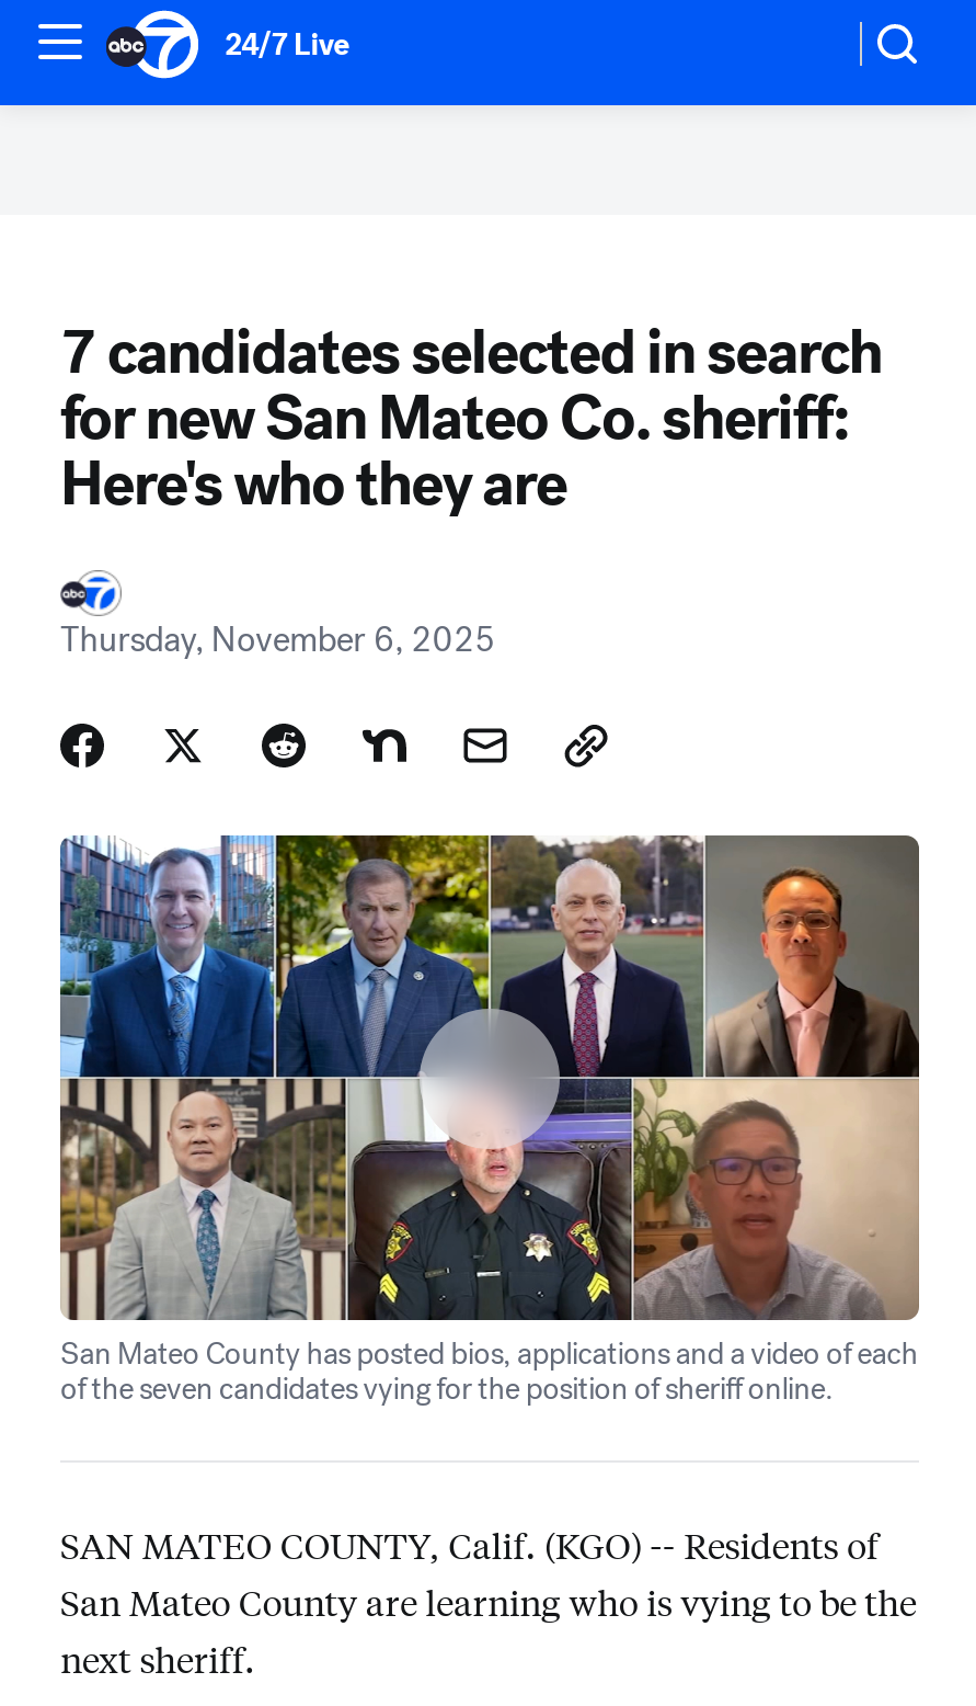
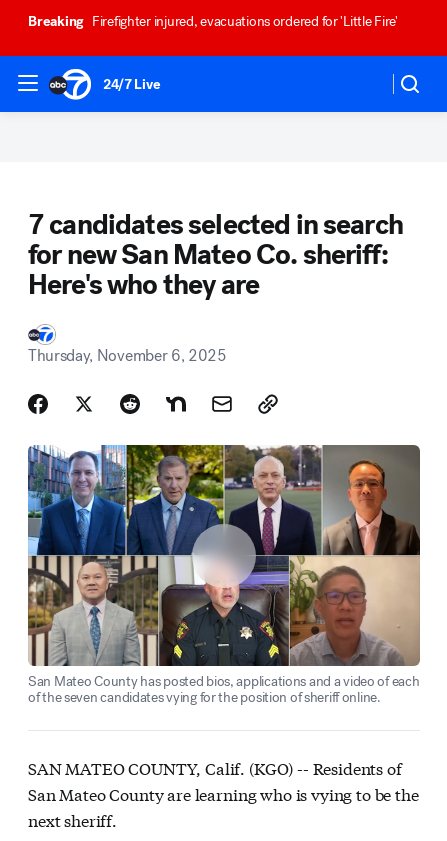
+ Breaking Firefighter injured, evacuations ordered for 'Little Fire'
